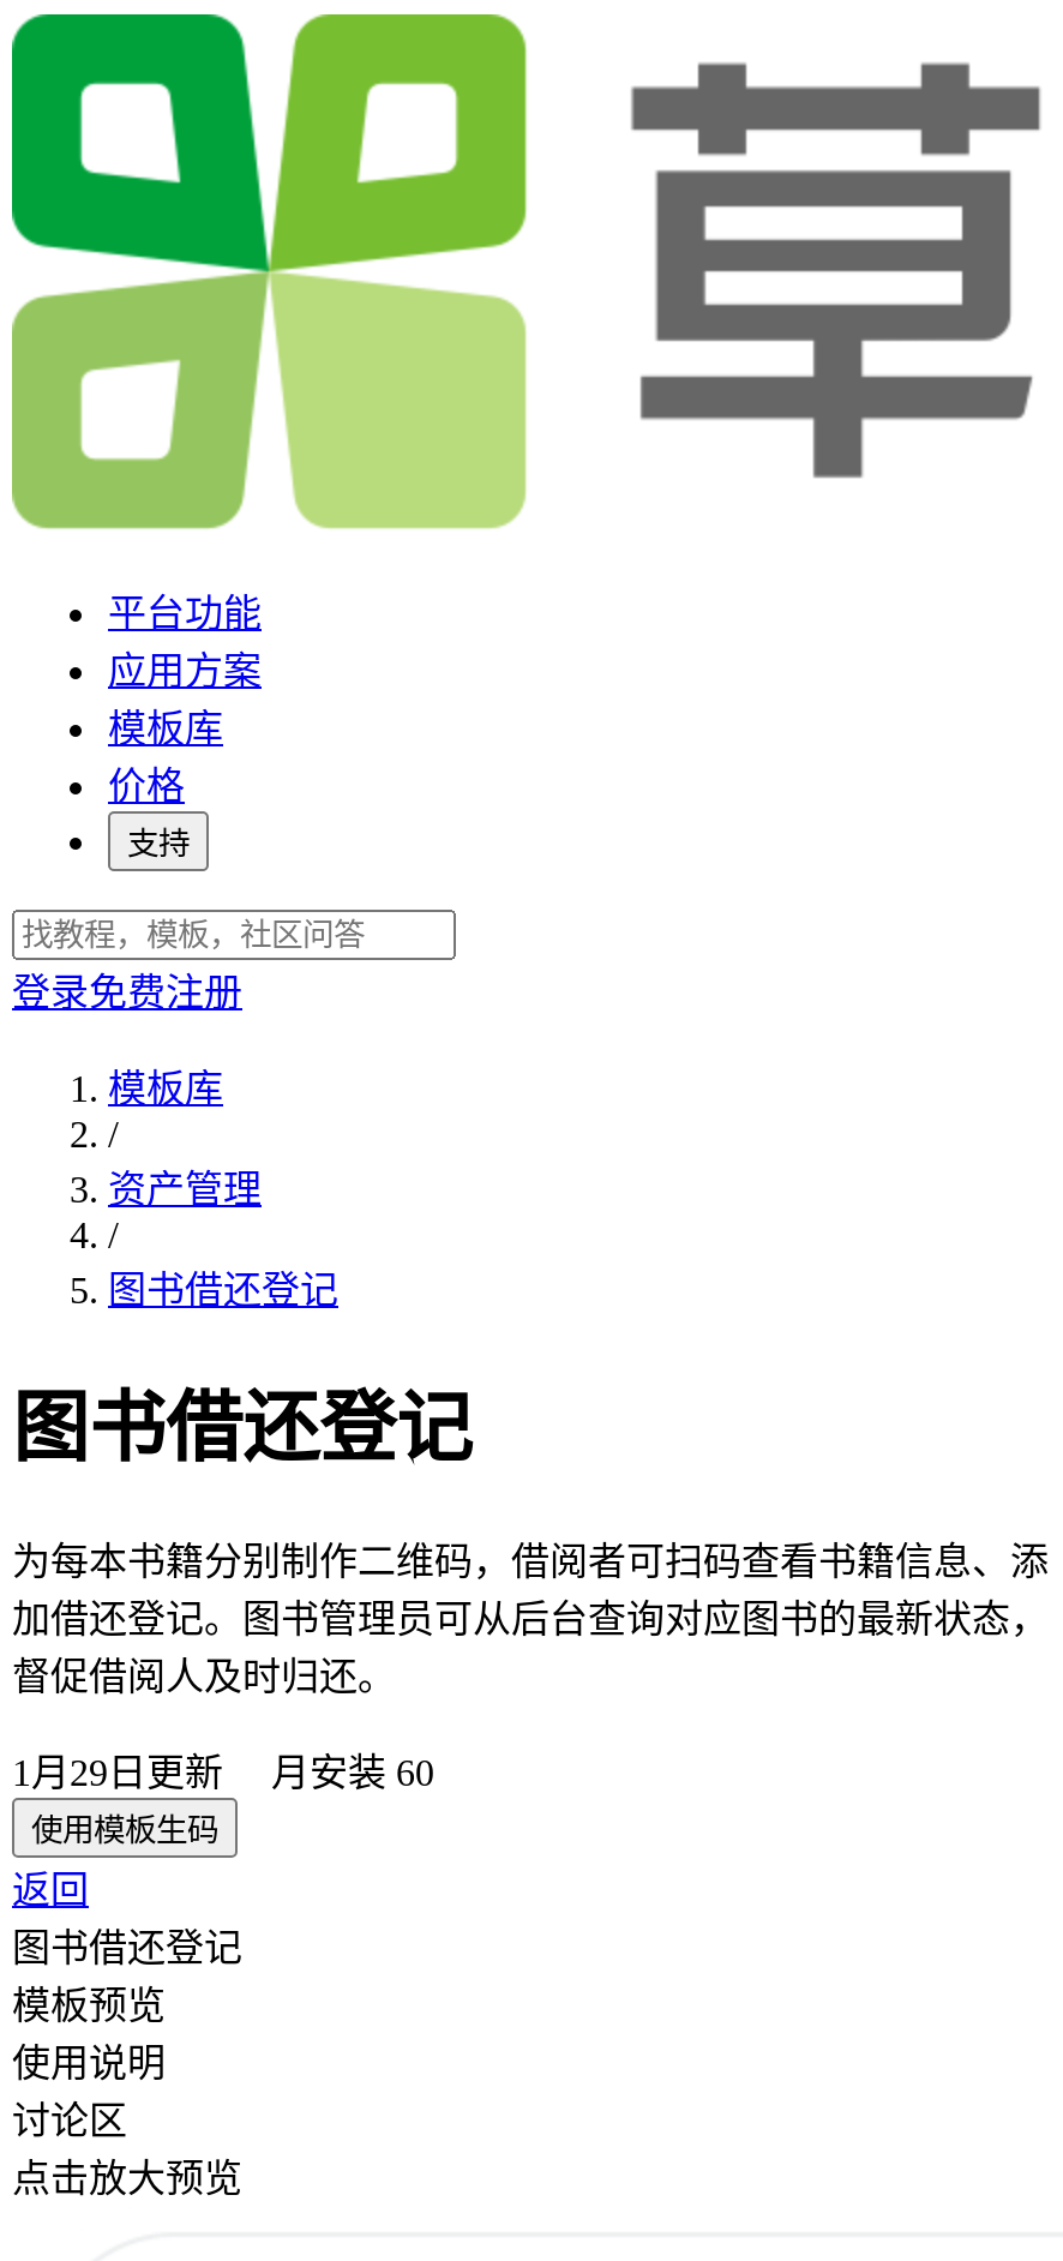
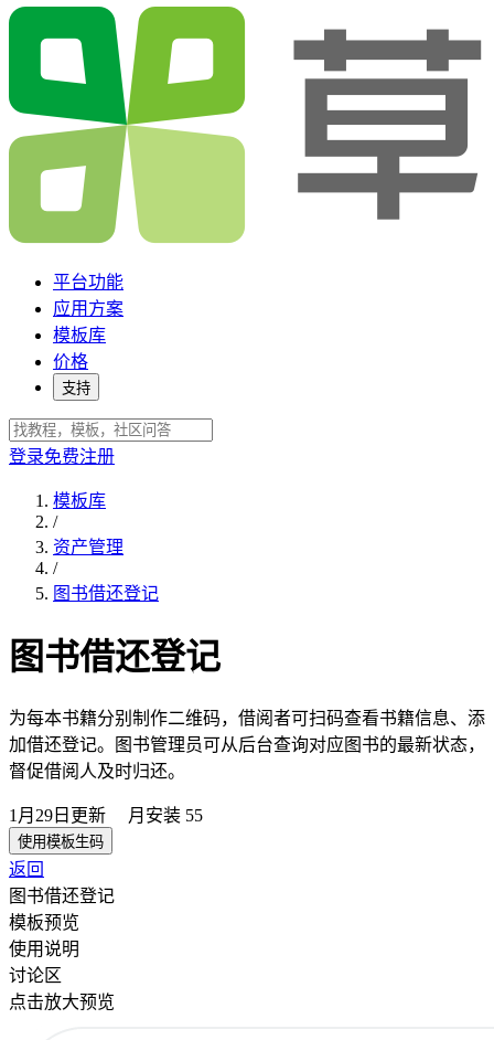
- 1月29日更新月安装60
+ 1月29日更新月安装55
